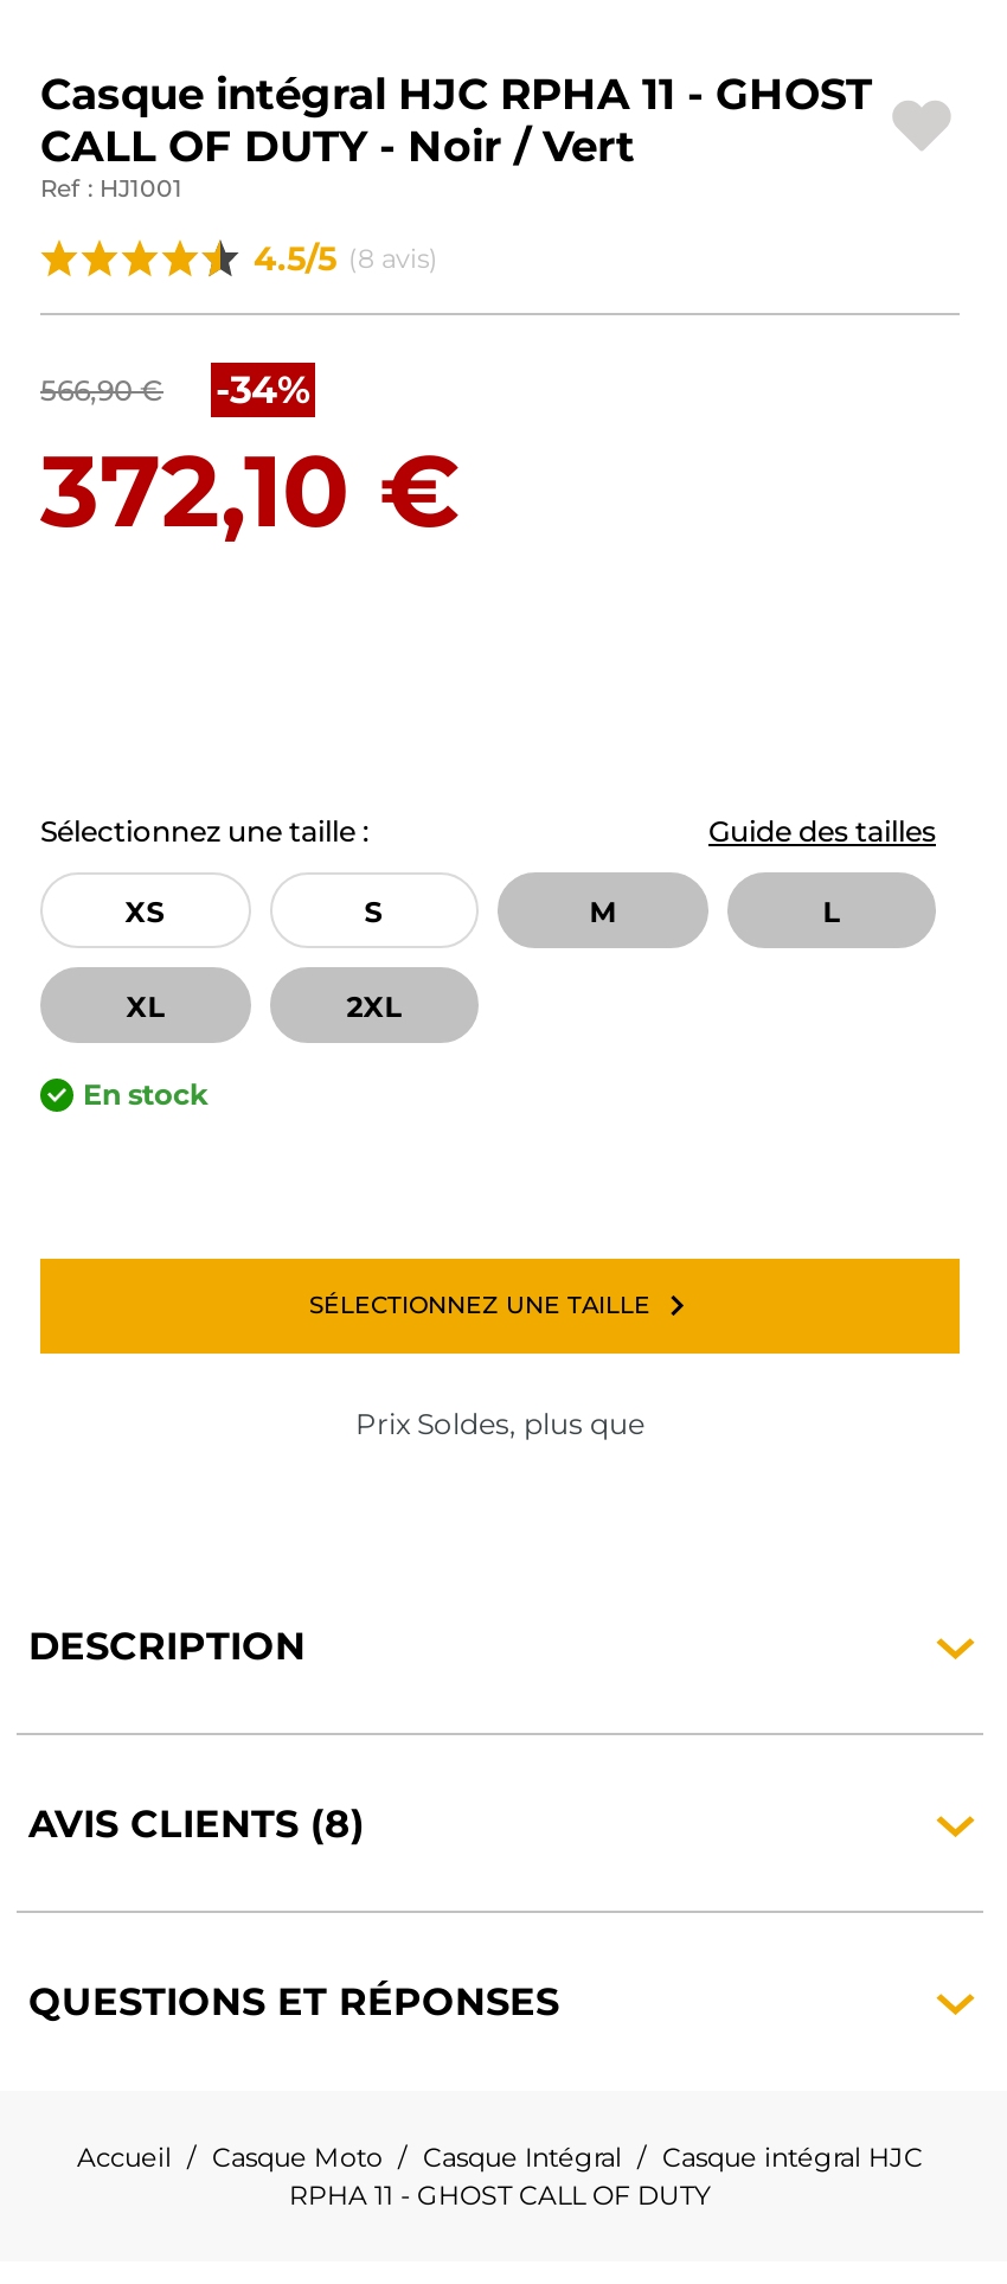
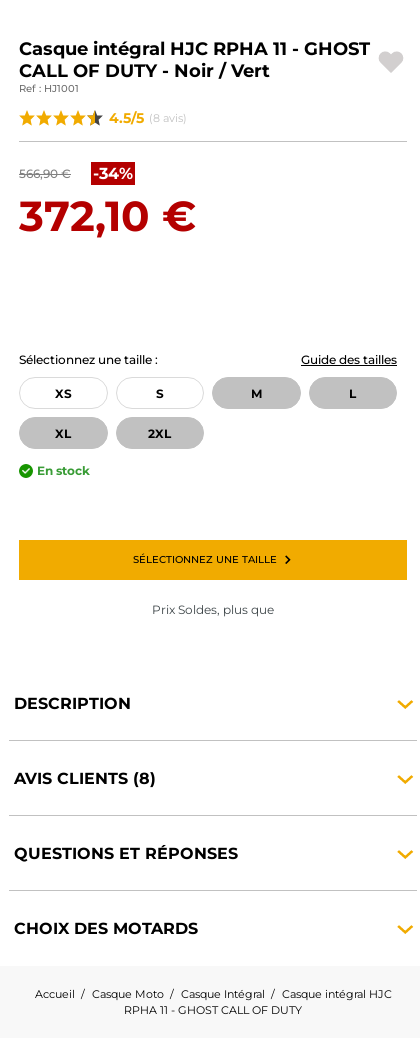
+ CHOIX DES MOTARDS
